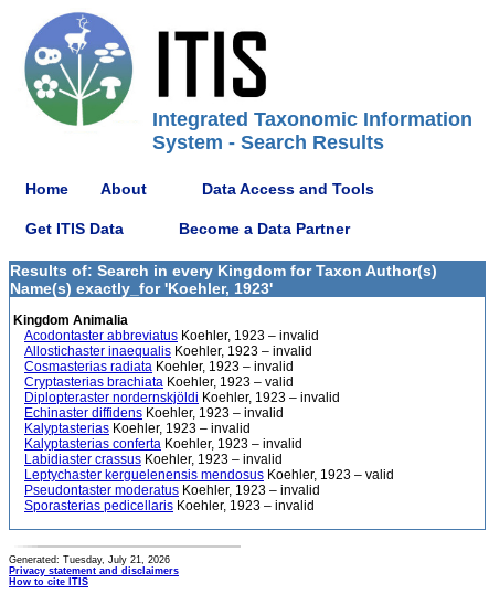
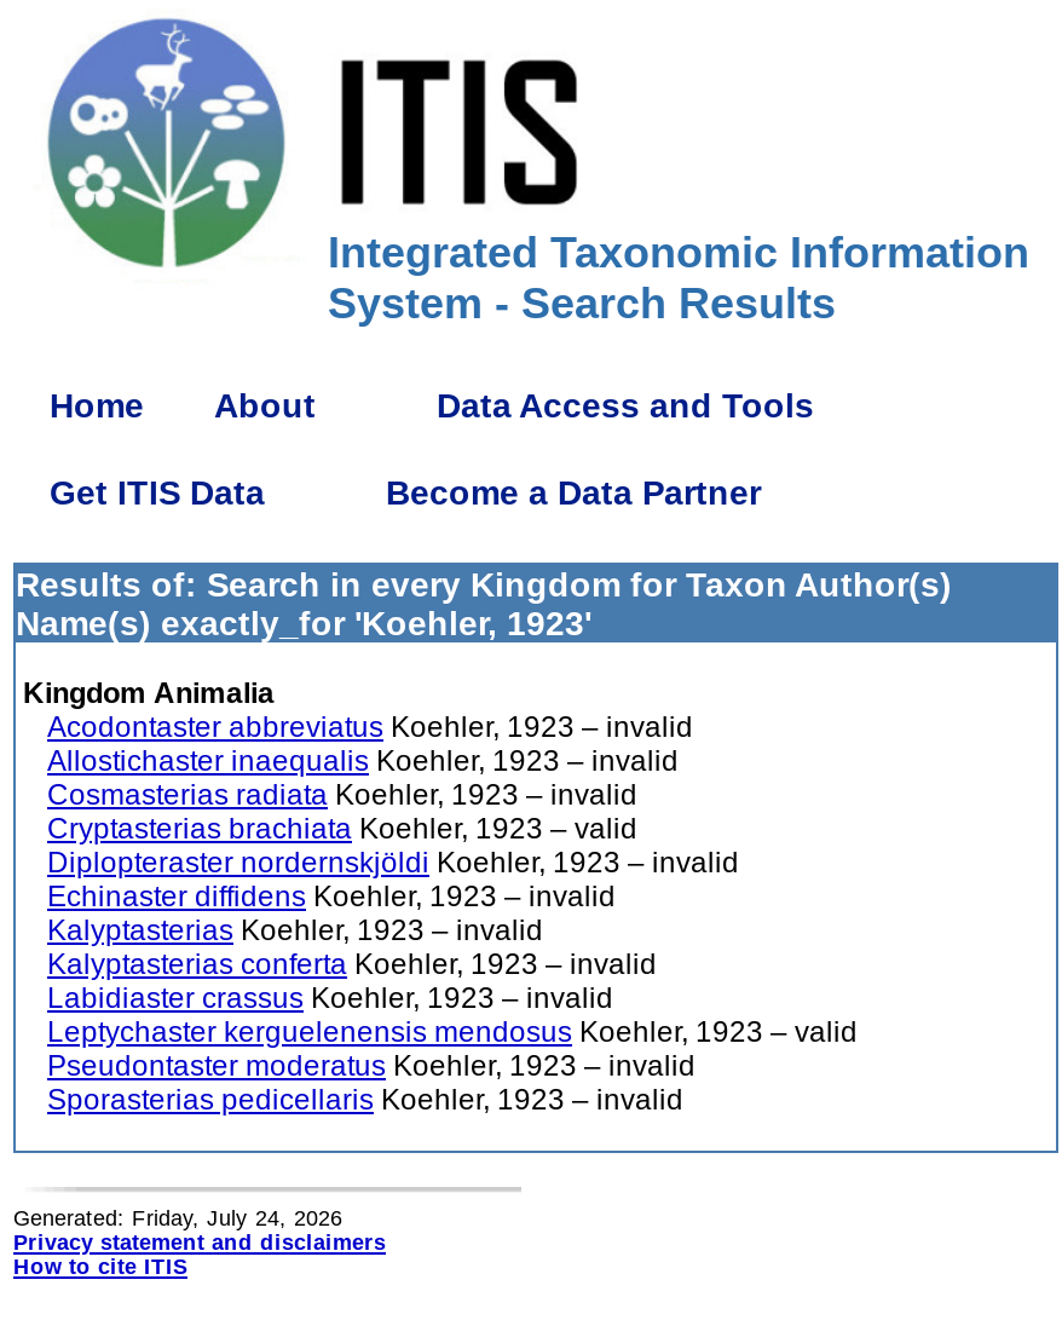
- Generated: Tuesday, July 21, 2026
+ Generated: Friday, July 24, 2026
